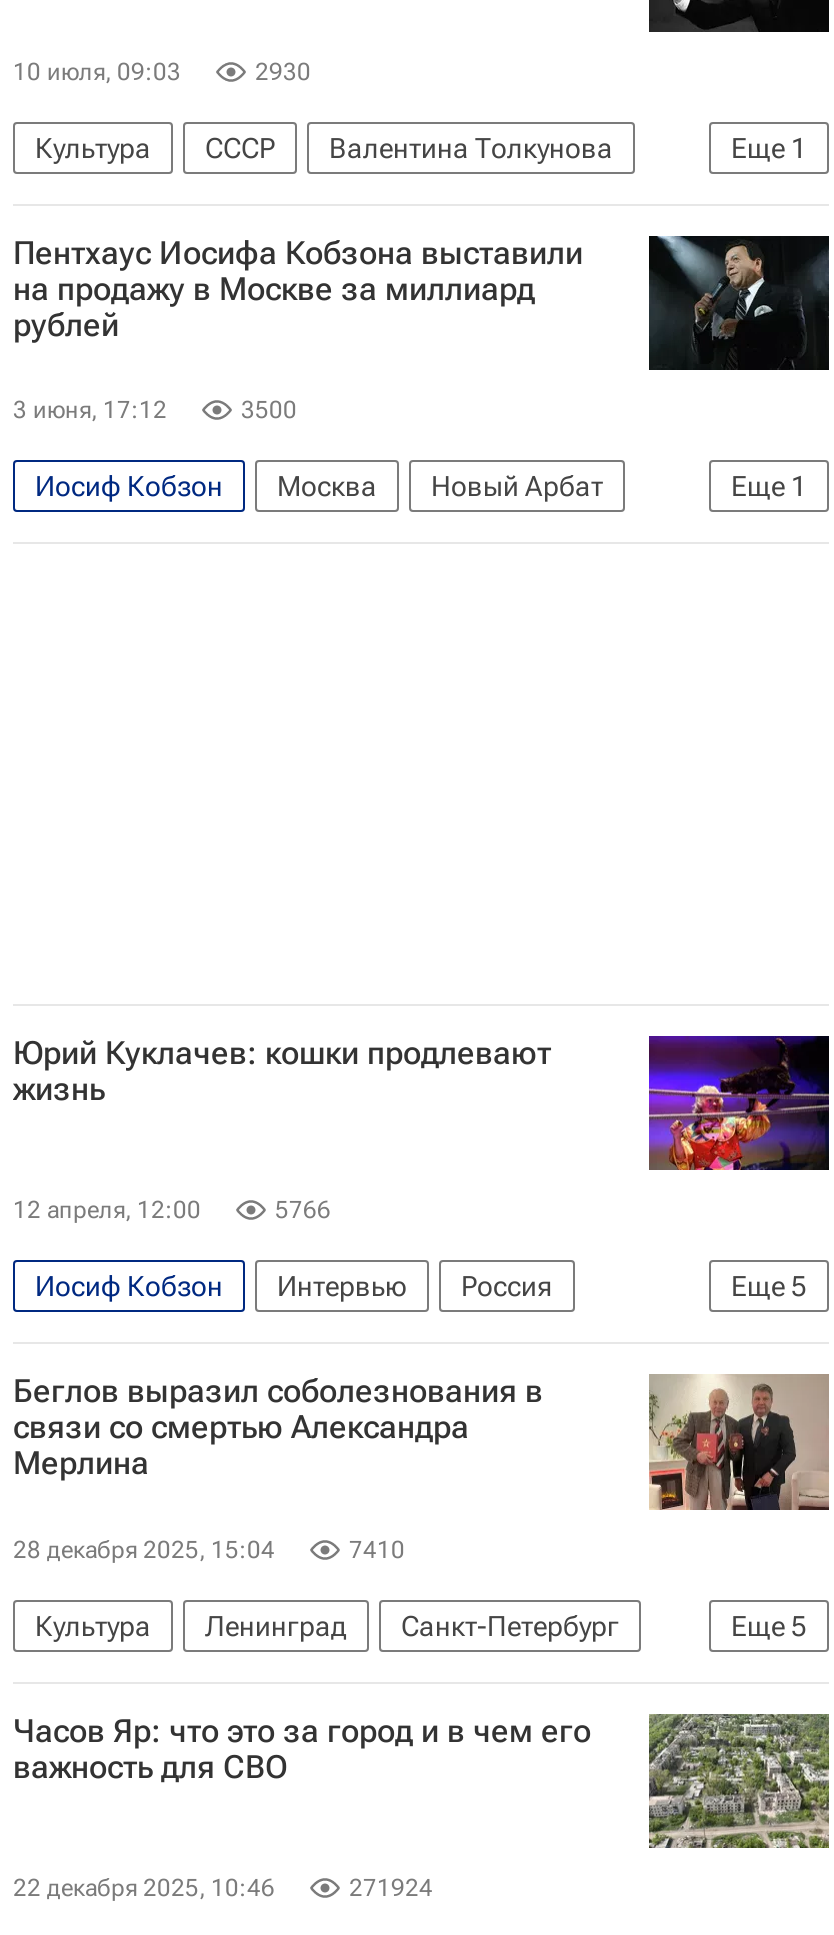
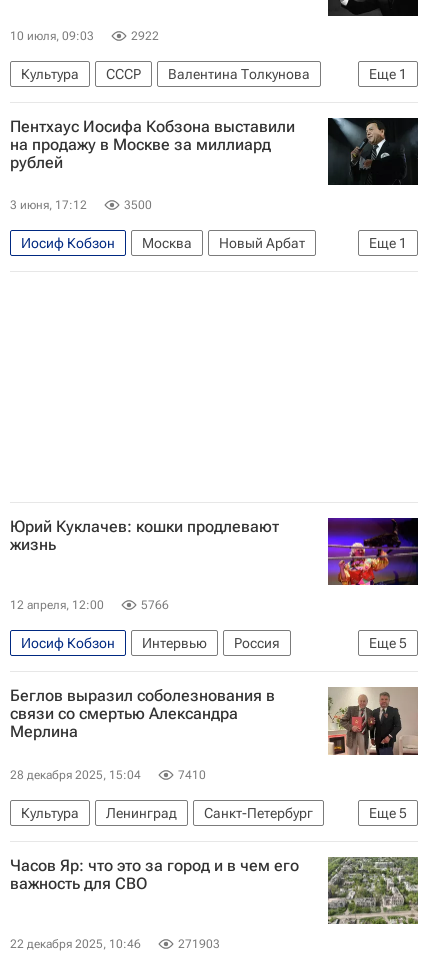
- 2930
+ 2922

- 271924
+ 271903
